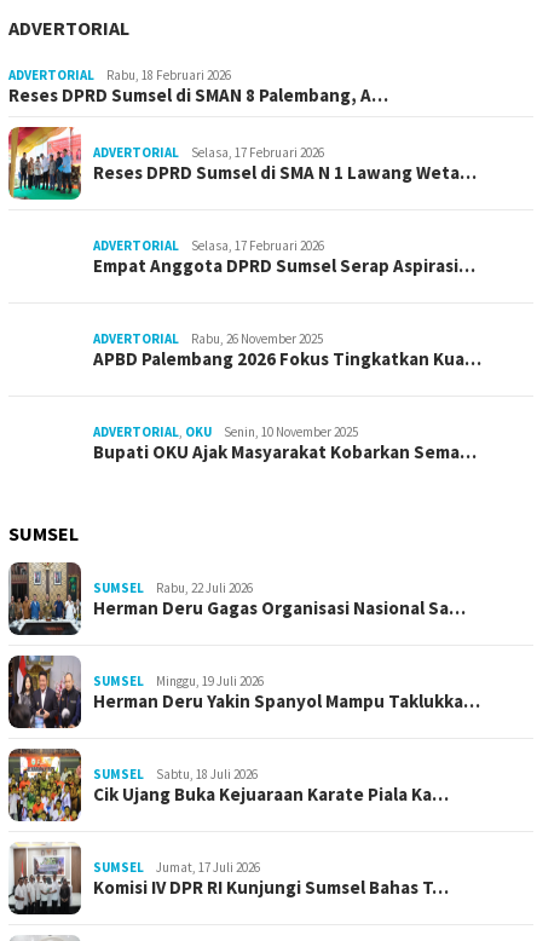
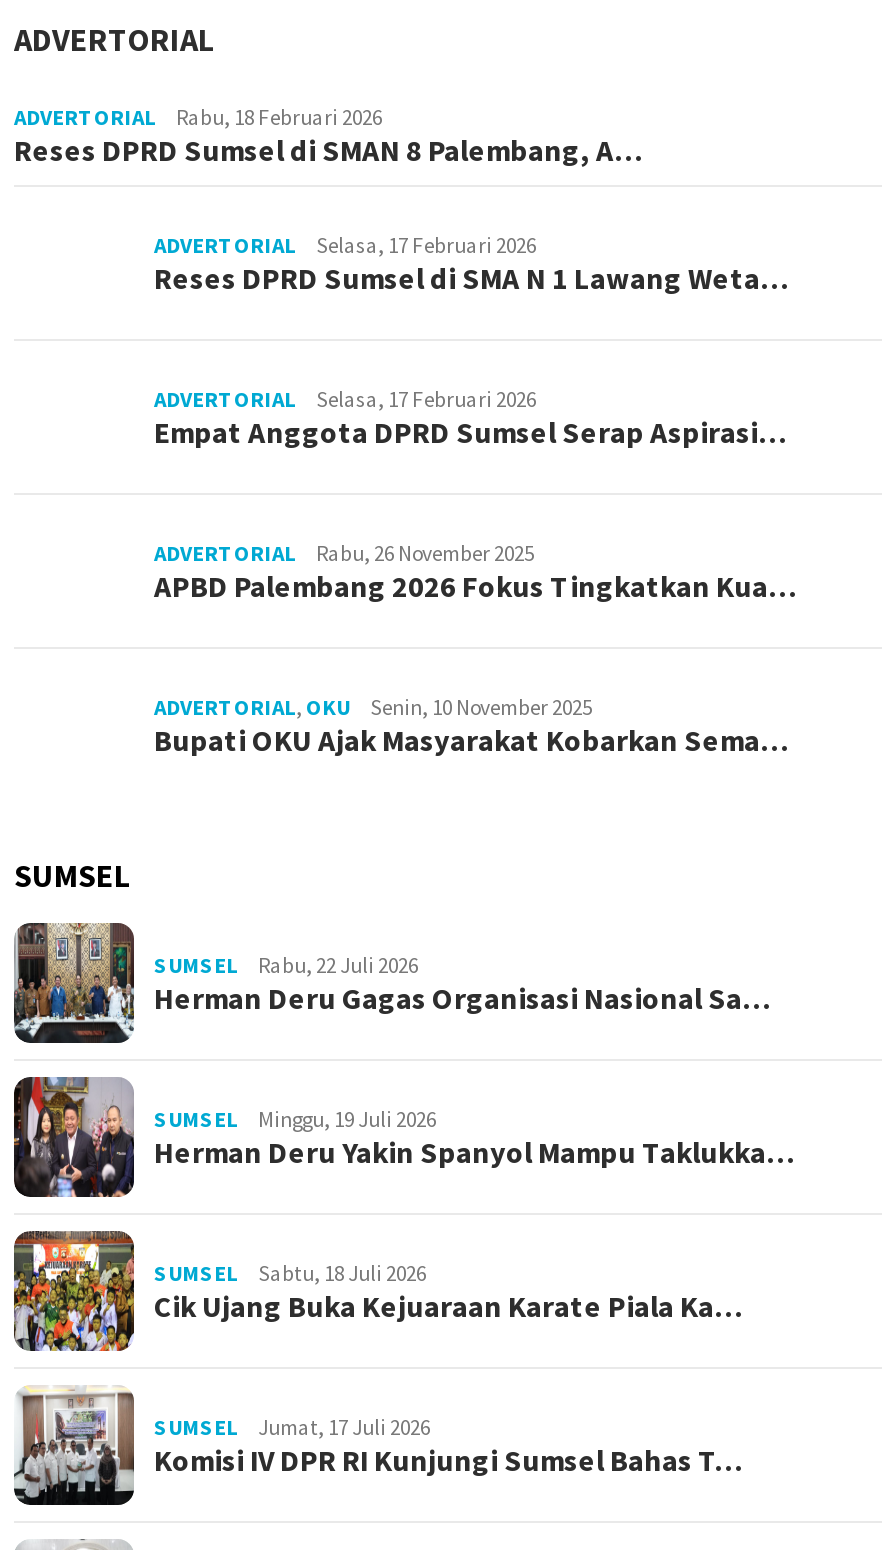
- [image]
